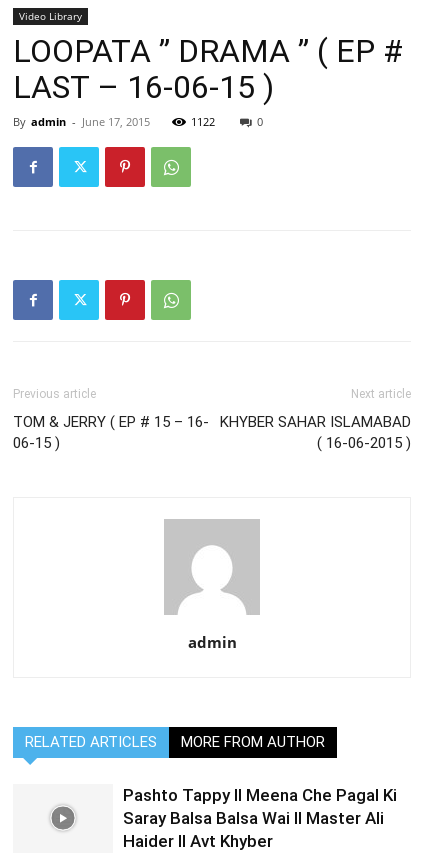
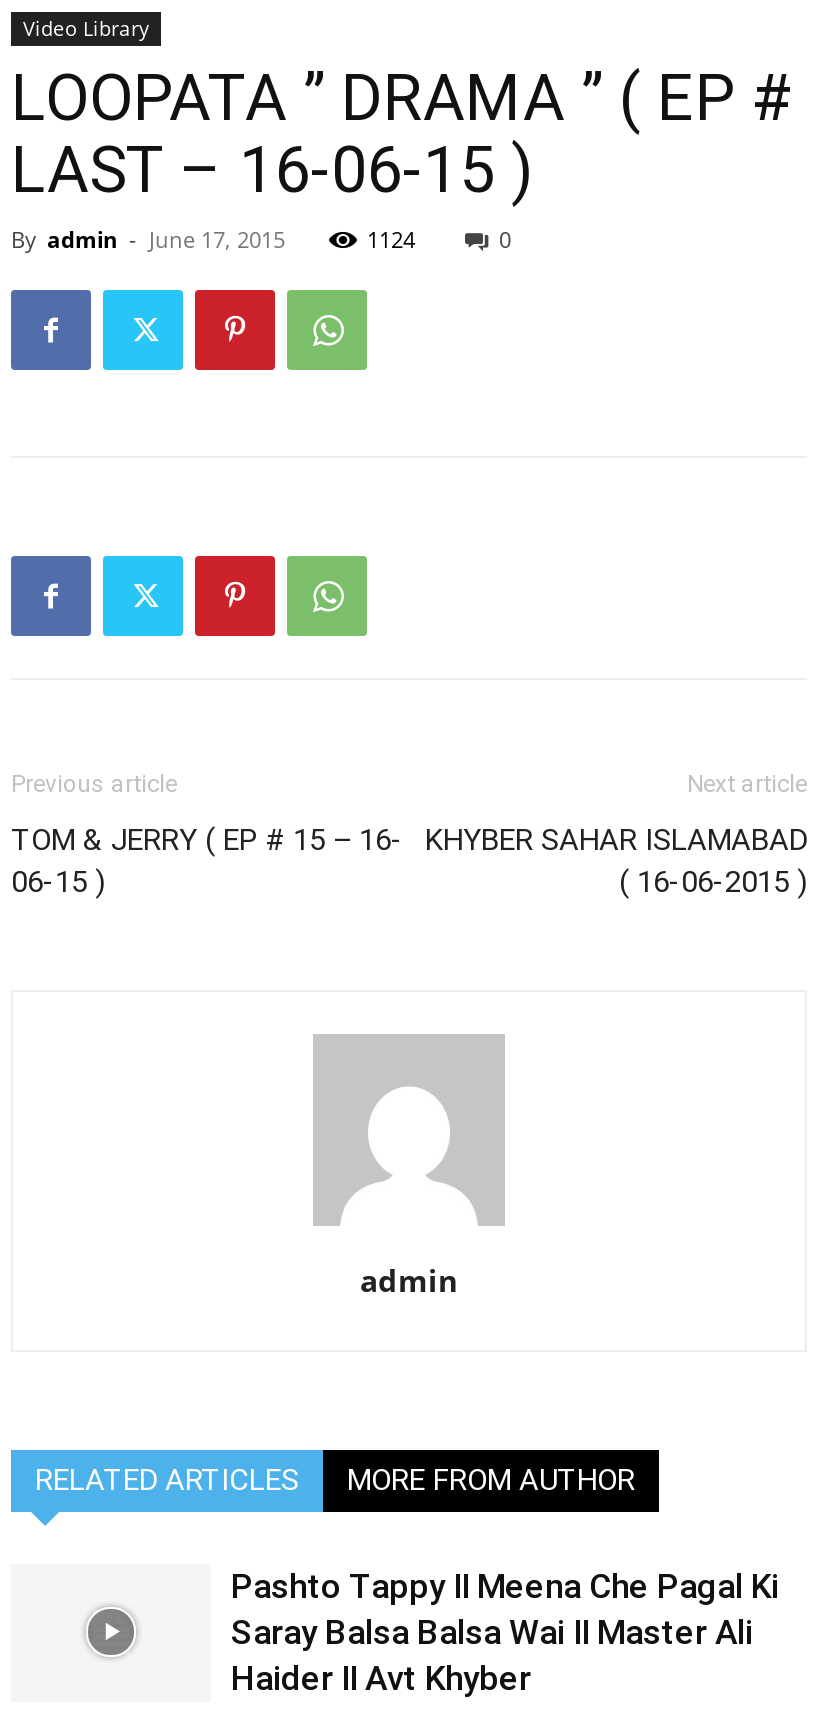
- 1122
+ 1124
